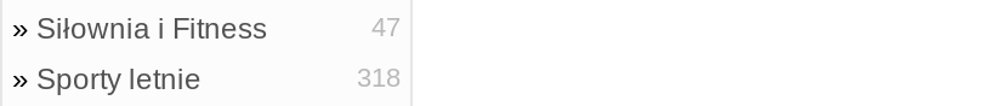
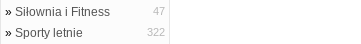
- 318
+ 322
